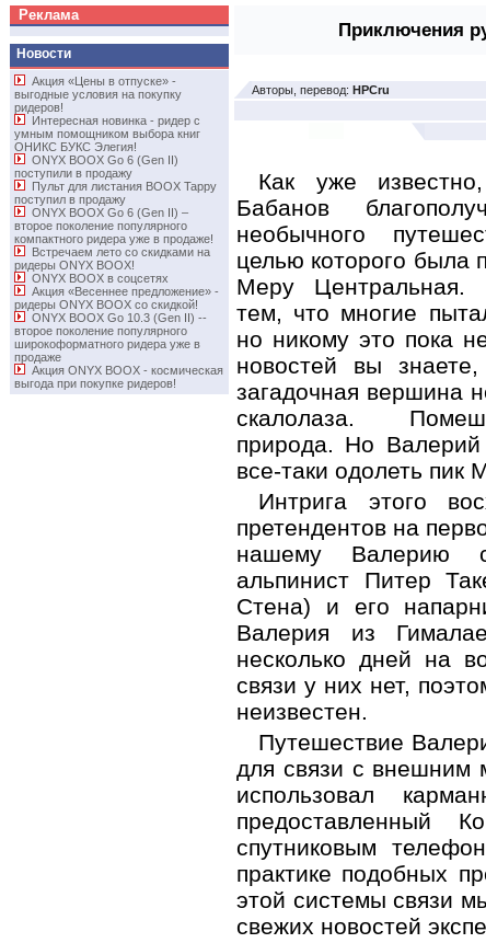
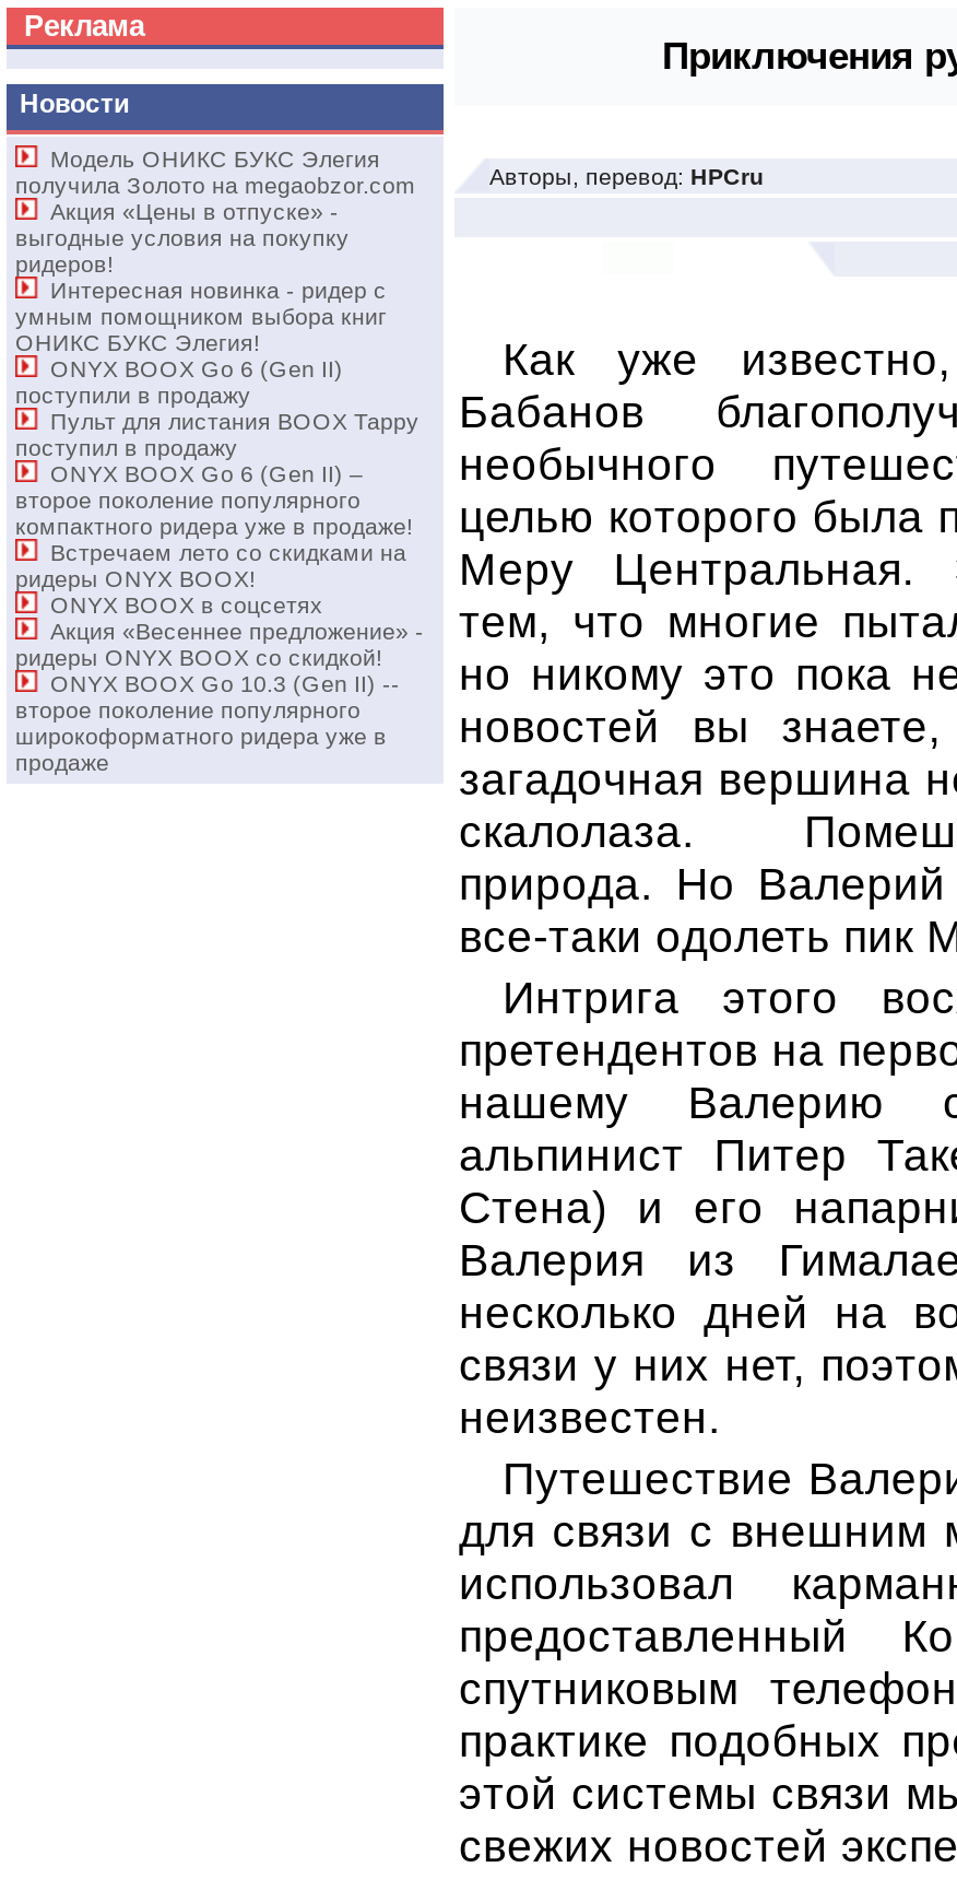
+ Модель ОНИКС БУКС Элегия
+ получила Золото на megaobzor.com

moved down: Акция «Цены в отпуске» - | выгодные условия на покупку | ридеров! | ... | широкоформатного ридера уже в | продаже

- Акция ONYX BOOX - космическая
- выгода при покупке ридеров!
